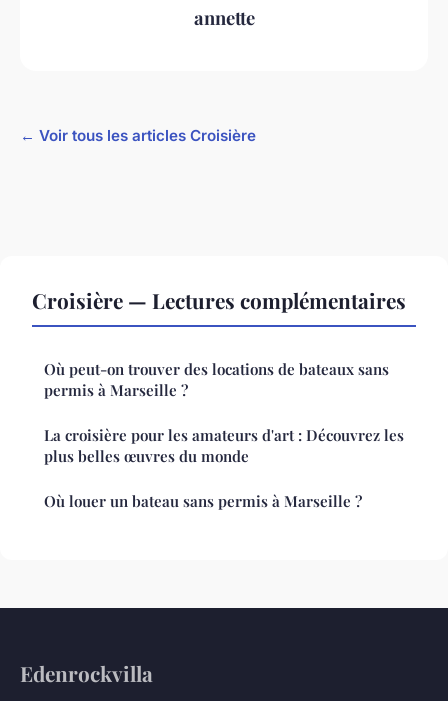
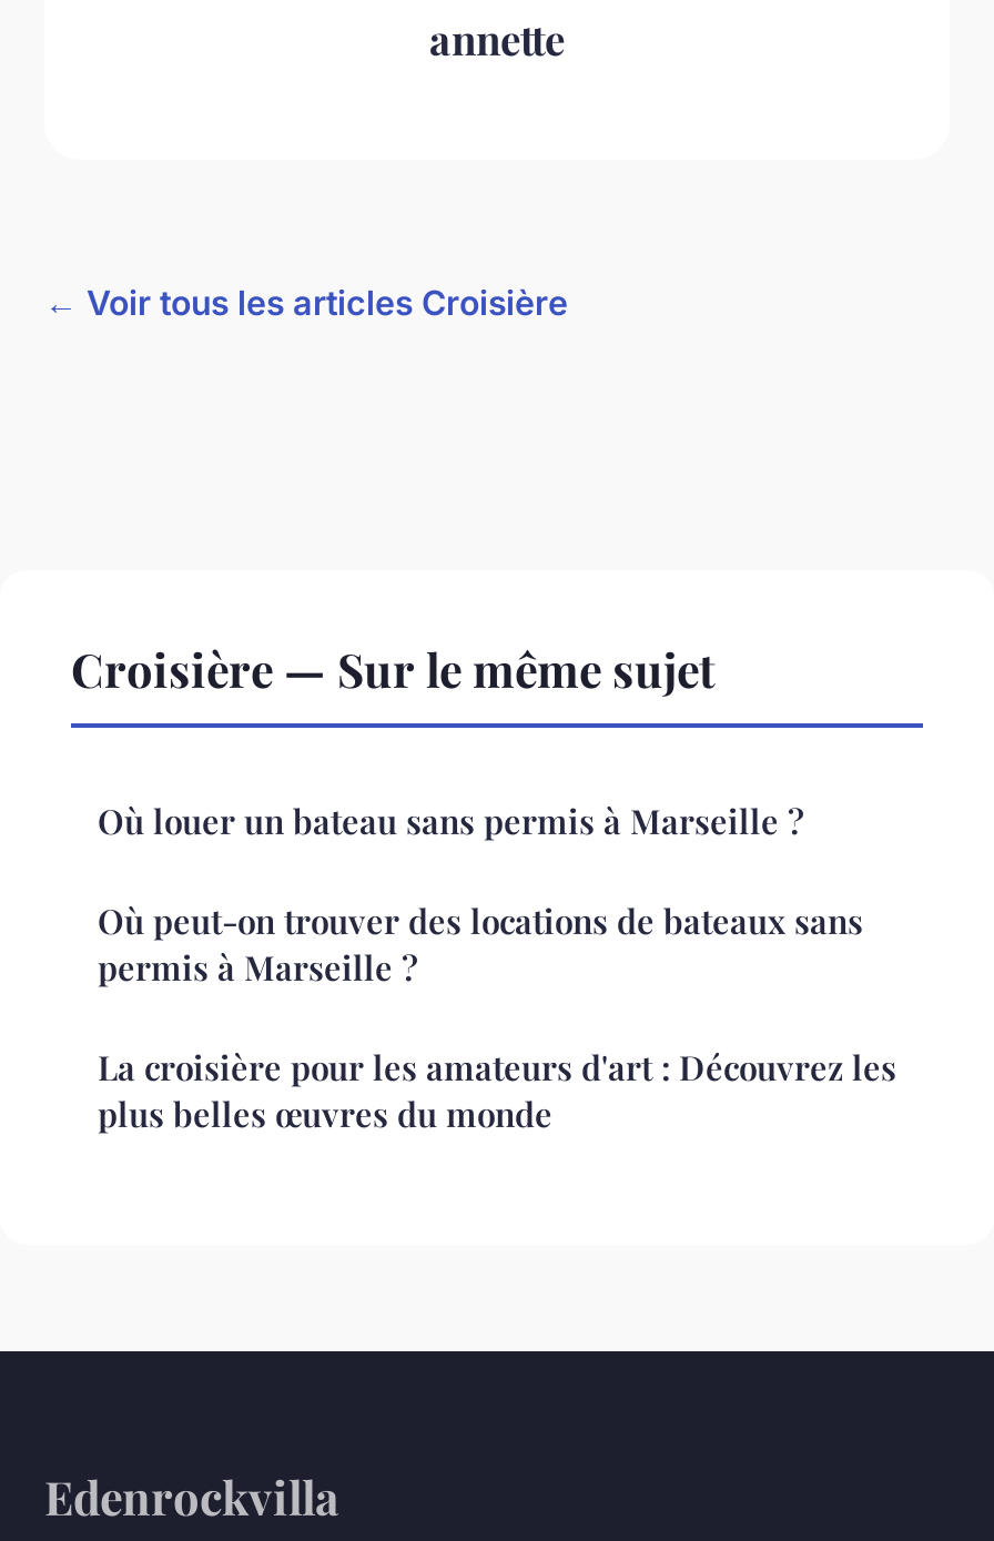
- Croisière — Lectures complémentaires
+ Croisière — Sur le même sujet

moved down: Où peut-on trouver des locations de bateaux sans | permis à Marseille ? | La croisière pour les amateurs d'art : Découvrez les | plus belles œuvres du monde

moved up: Où louer un bateau sans permis à Marseille ?
